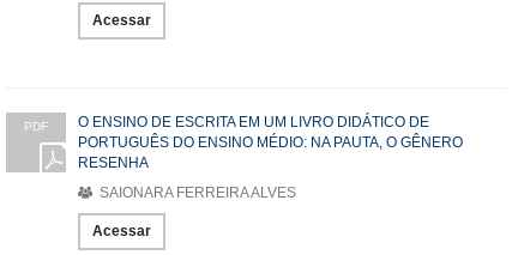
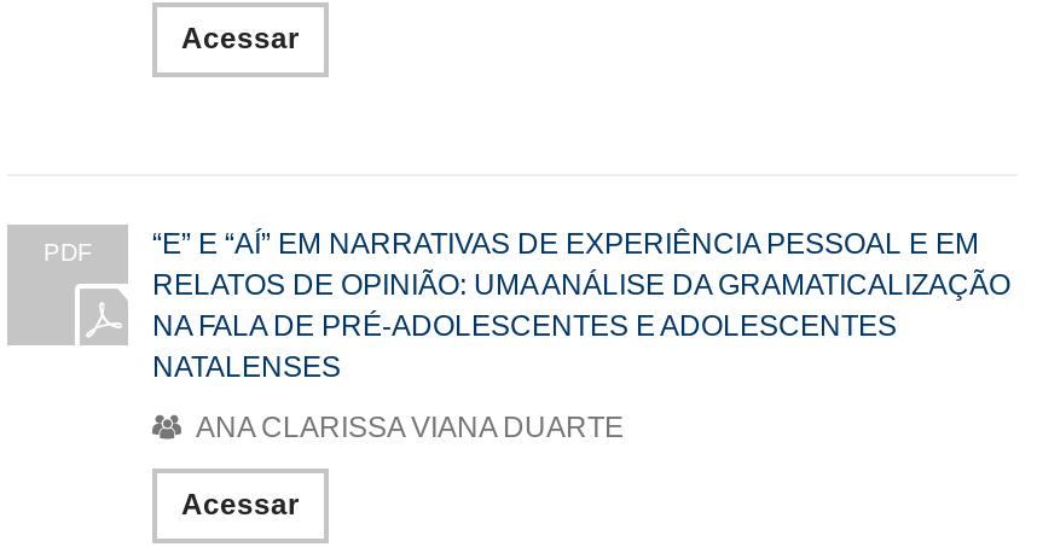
- O ENSINO DE ESCRITA EM UM LIVRO DIDÁTICO DE
- PORTUGUÊS DO ENSINO MÉDIO: NA PAUTA, O GÊNERO
- RESENHA
+ “E” E “AÍ” EM NARRATIVAS DE EXPERIÊNCIA PESSOAL E EM
+ RELATOS DE OPINIÃO: UMA ANÁLISE DA GRAMATICALIZAÇÃO
+ NA FALA DE PRÉ-ADOLESCENTES E ADOLESCENTES
+ NATALENSES

- SAIONARA FERREIRA ALVES
+ ANA CLARISSA VIANA DUARTE
